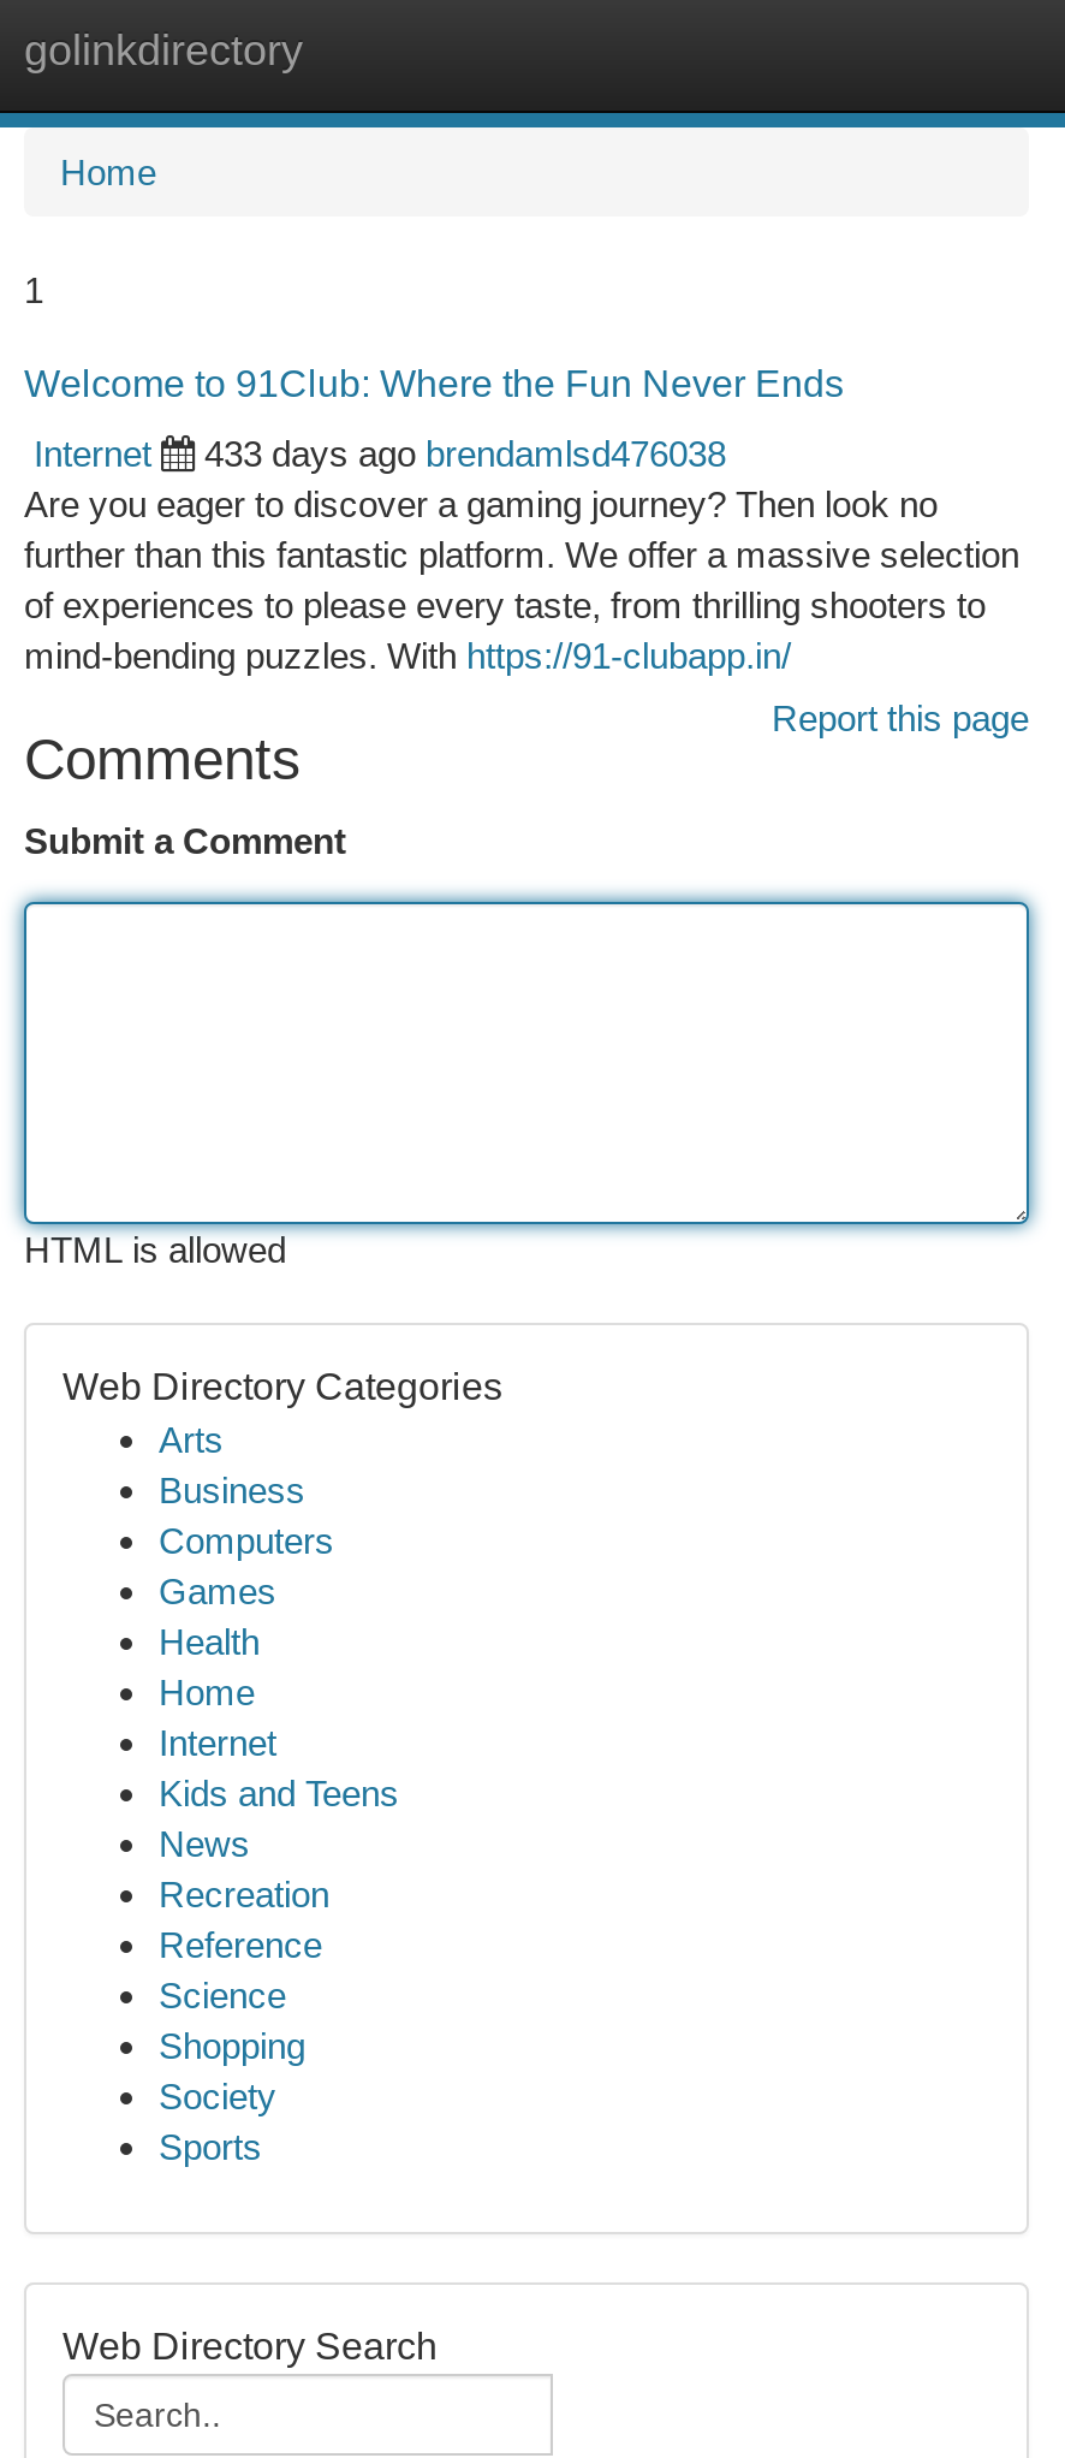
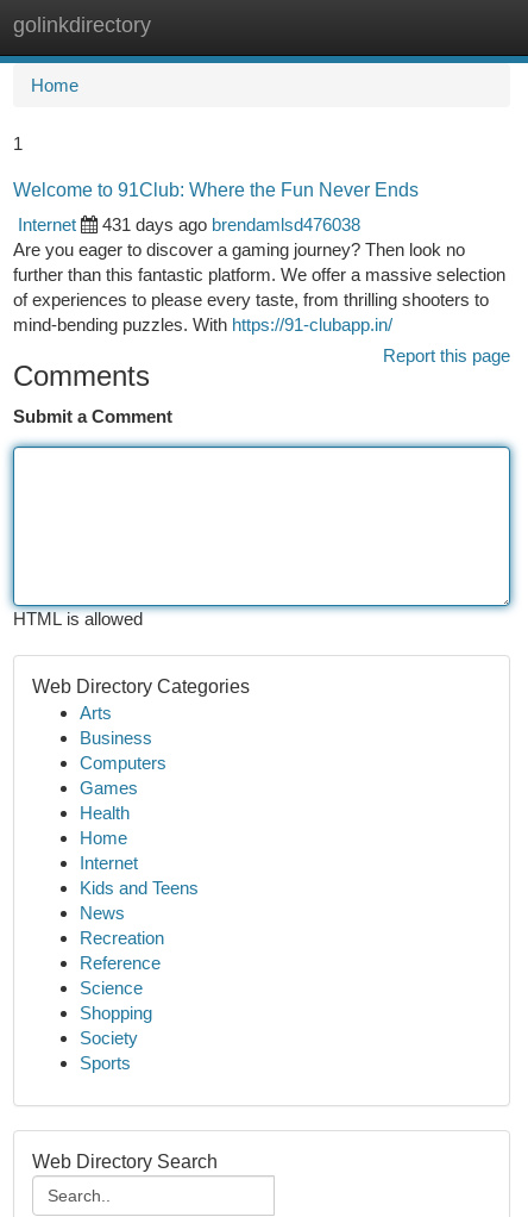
- 433 days ago brendamlsd476038
+ 431 days ago brendamlsd476038
